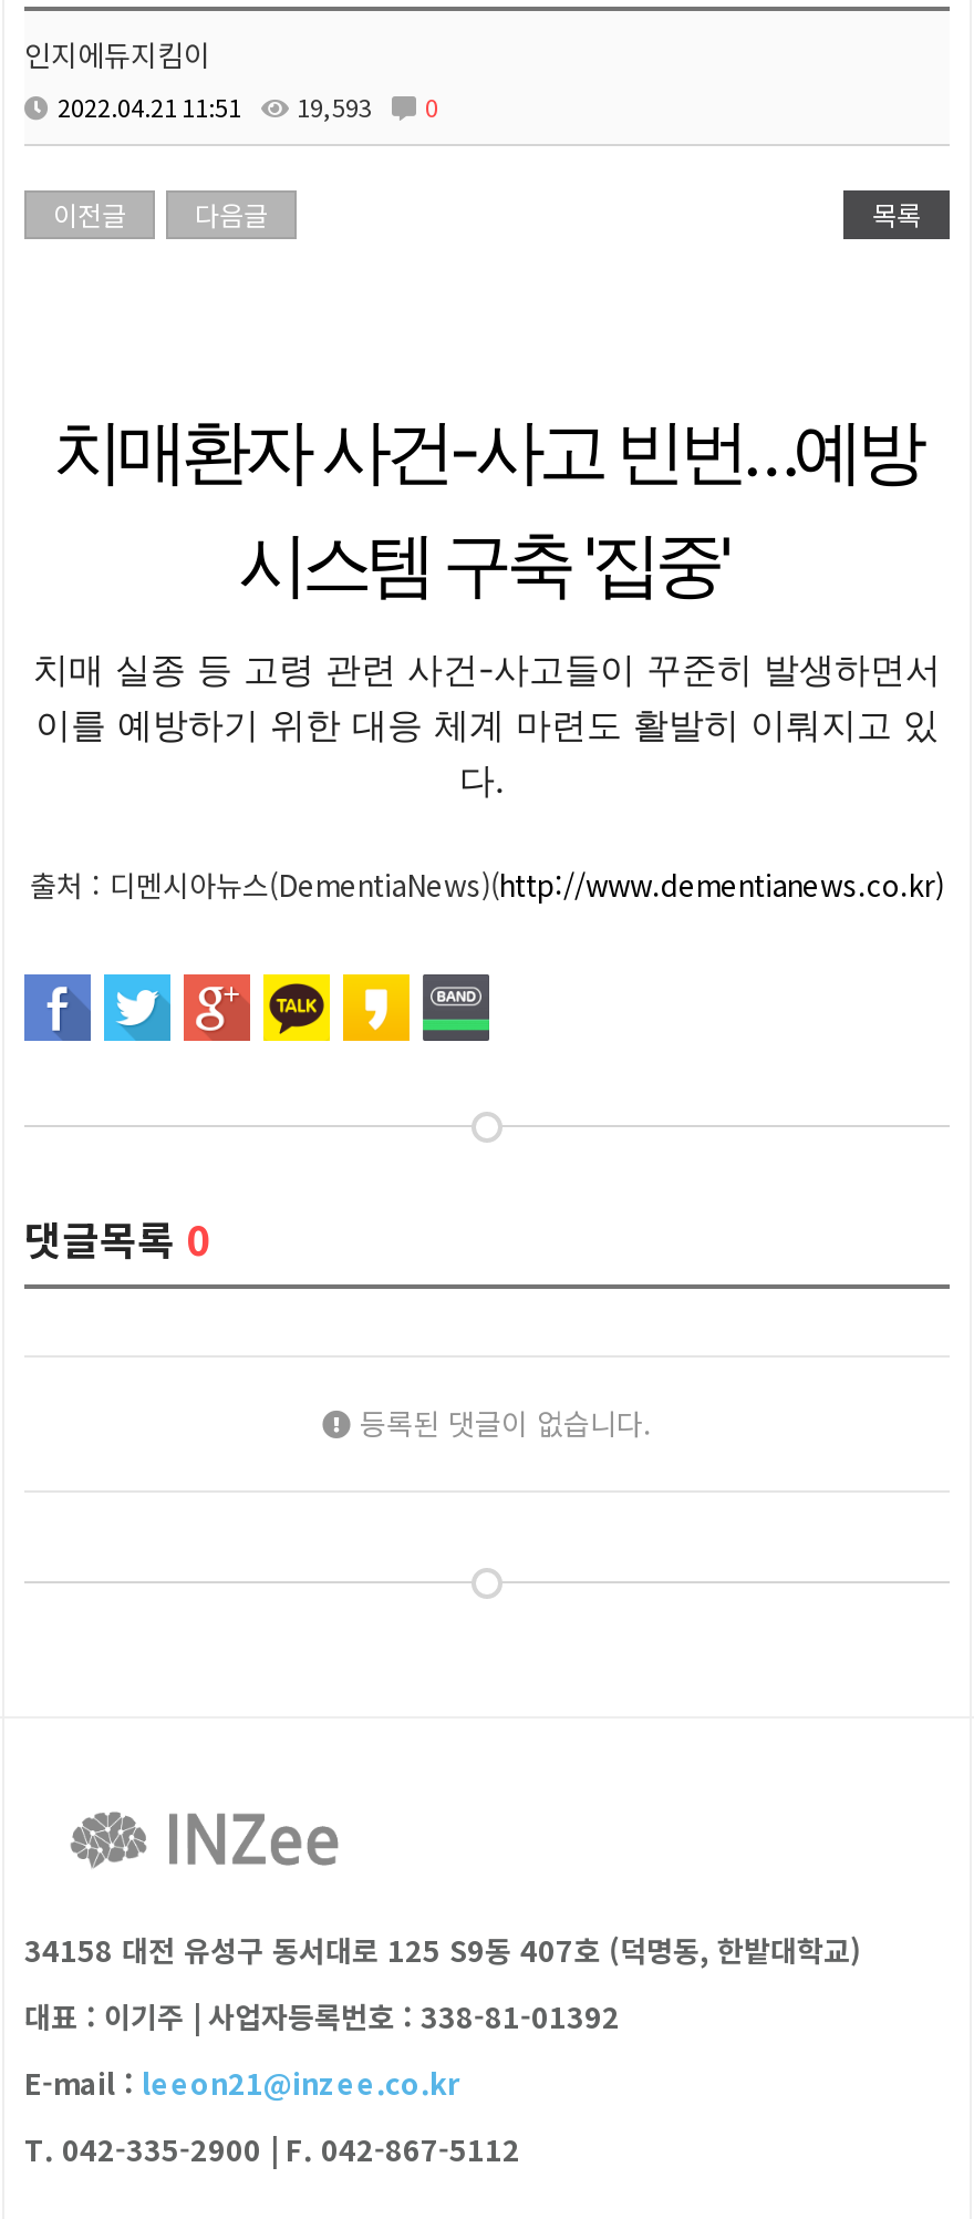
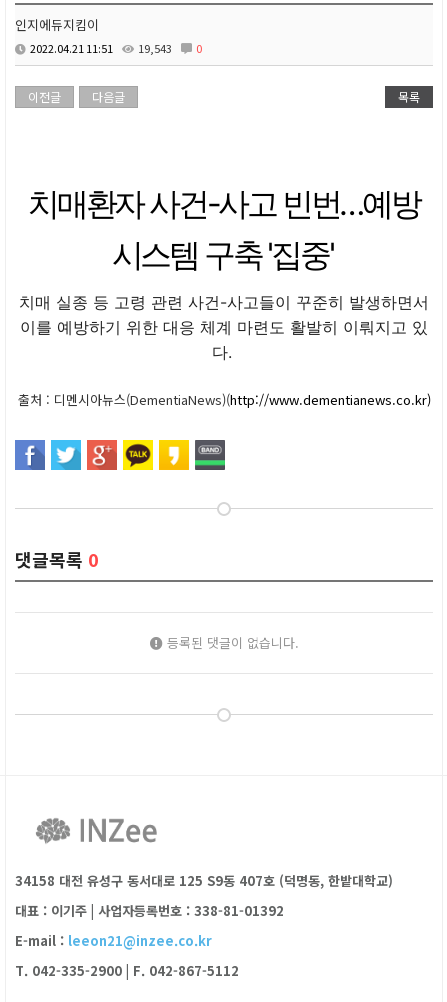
- 2022.04.21 11:51 19,593 0
+ 2022.04.21 11:51 19,543 0
